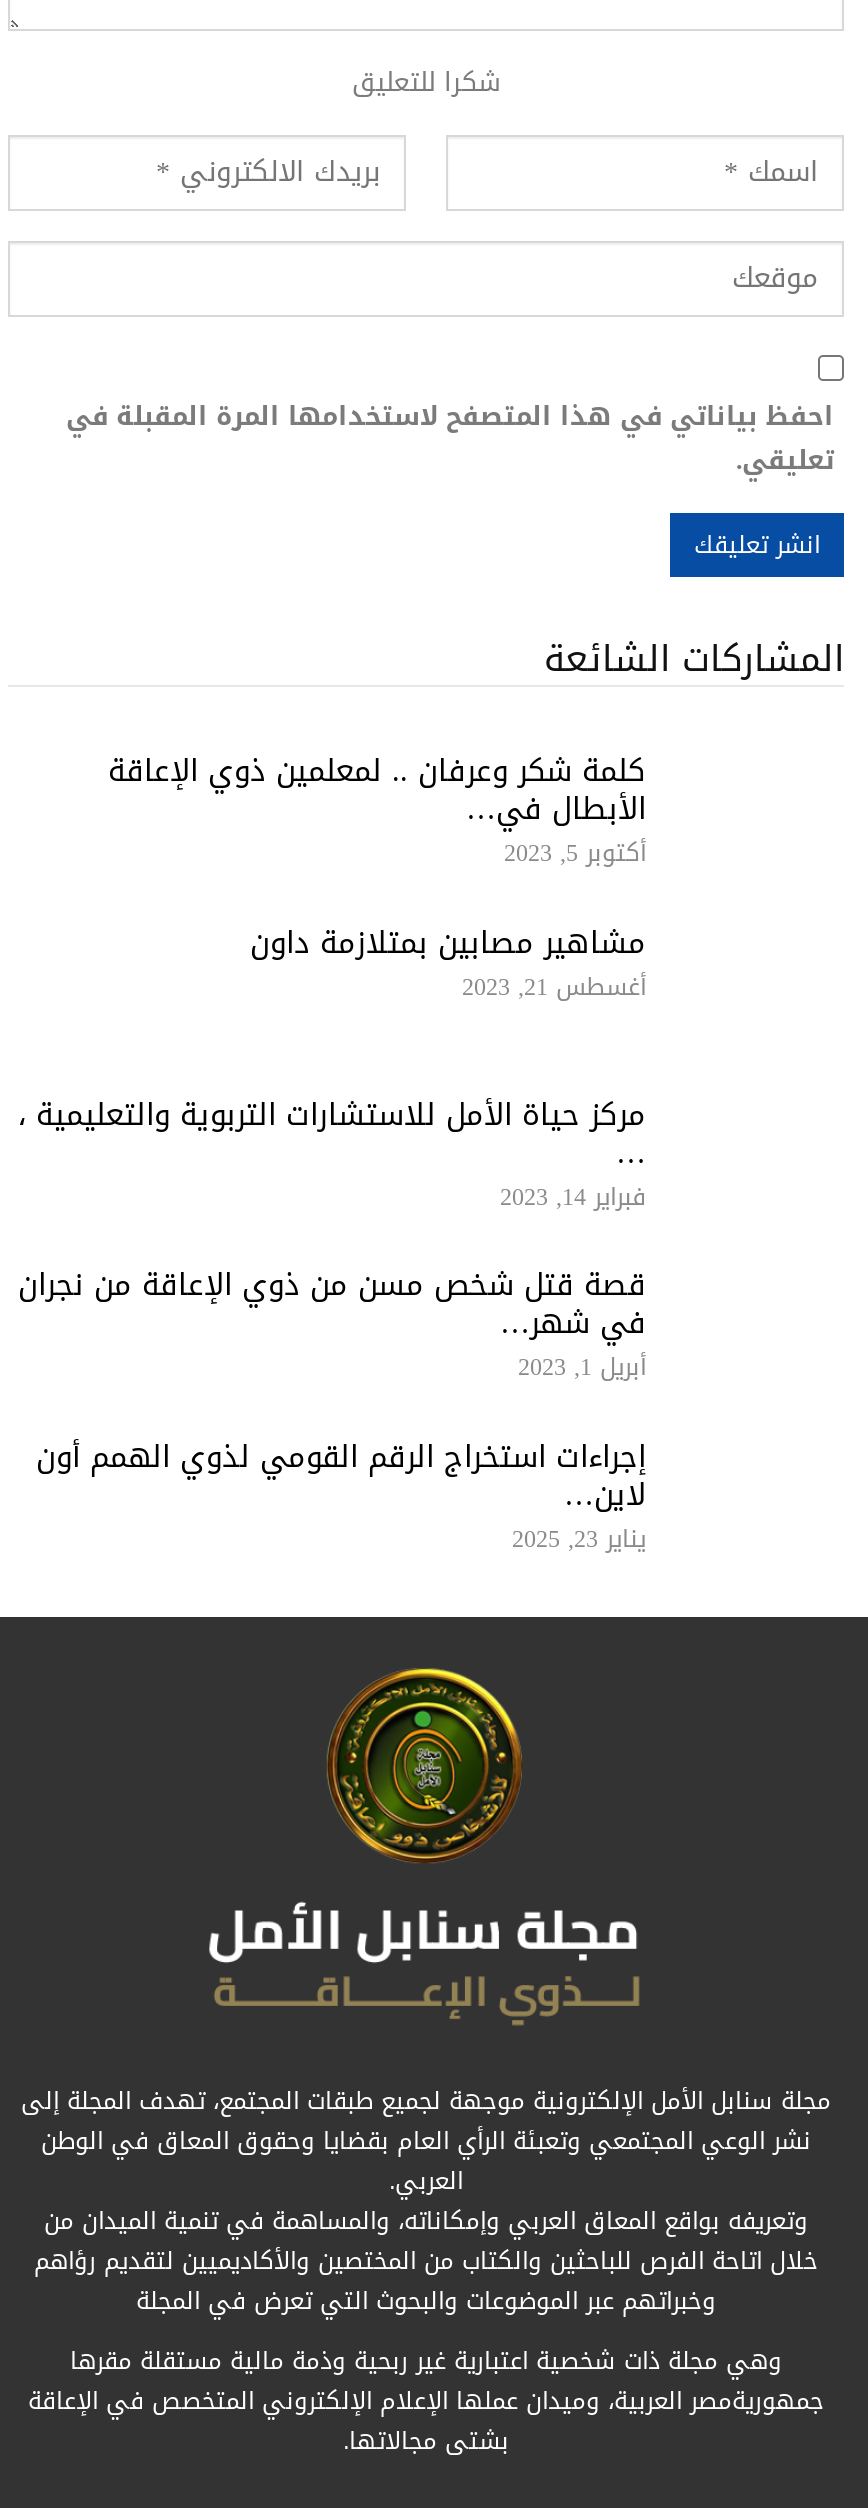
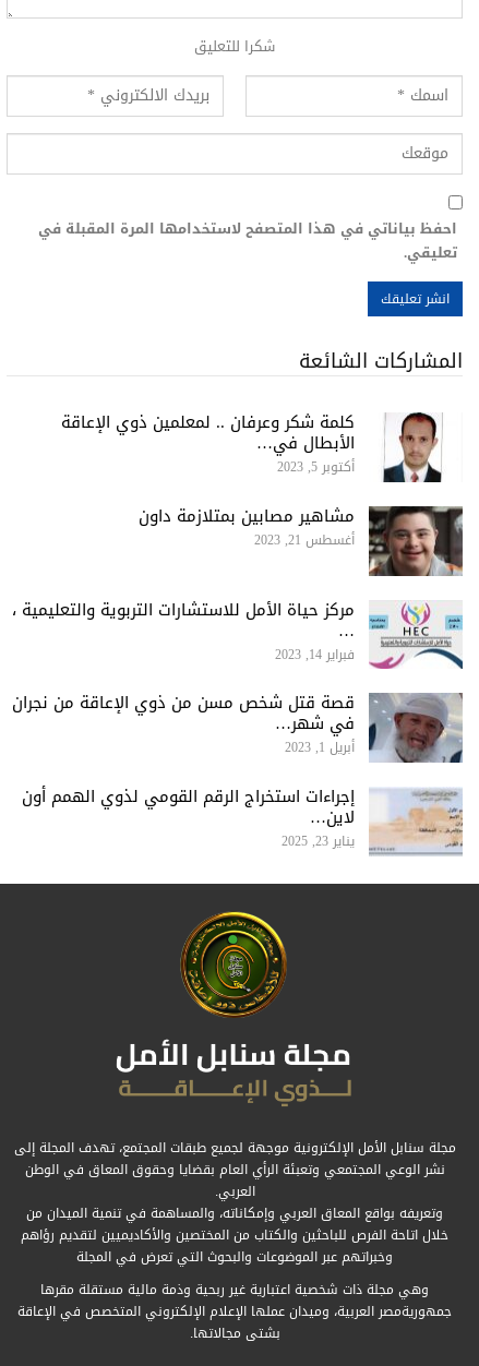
+ [image]

+ [image]

+ [image]

+ [image]

+ [image]
